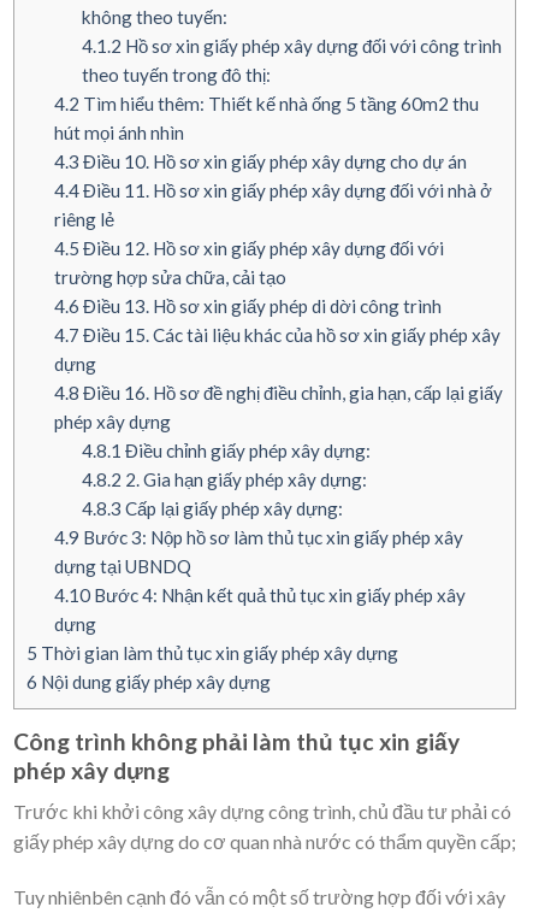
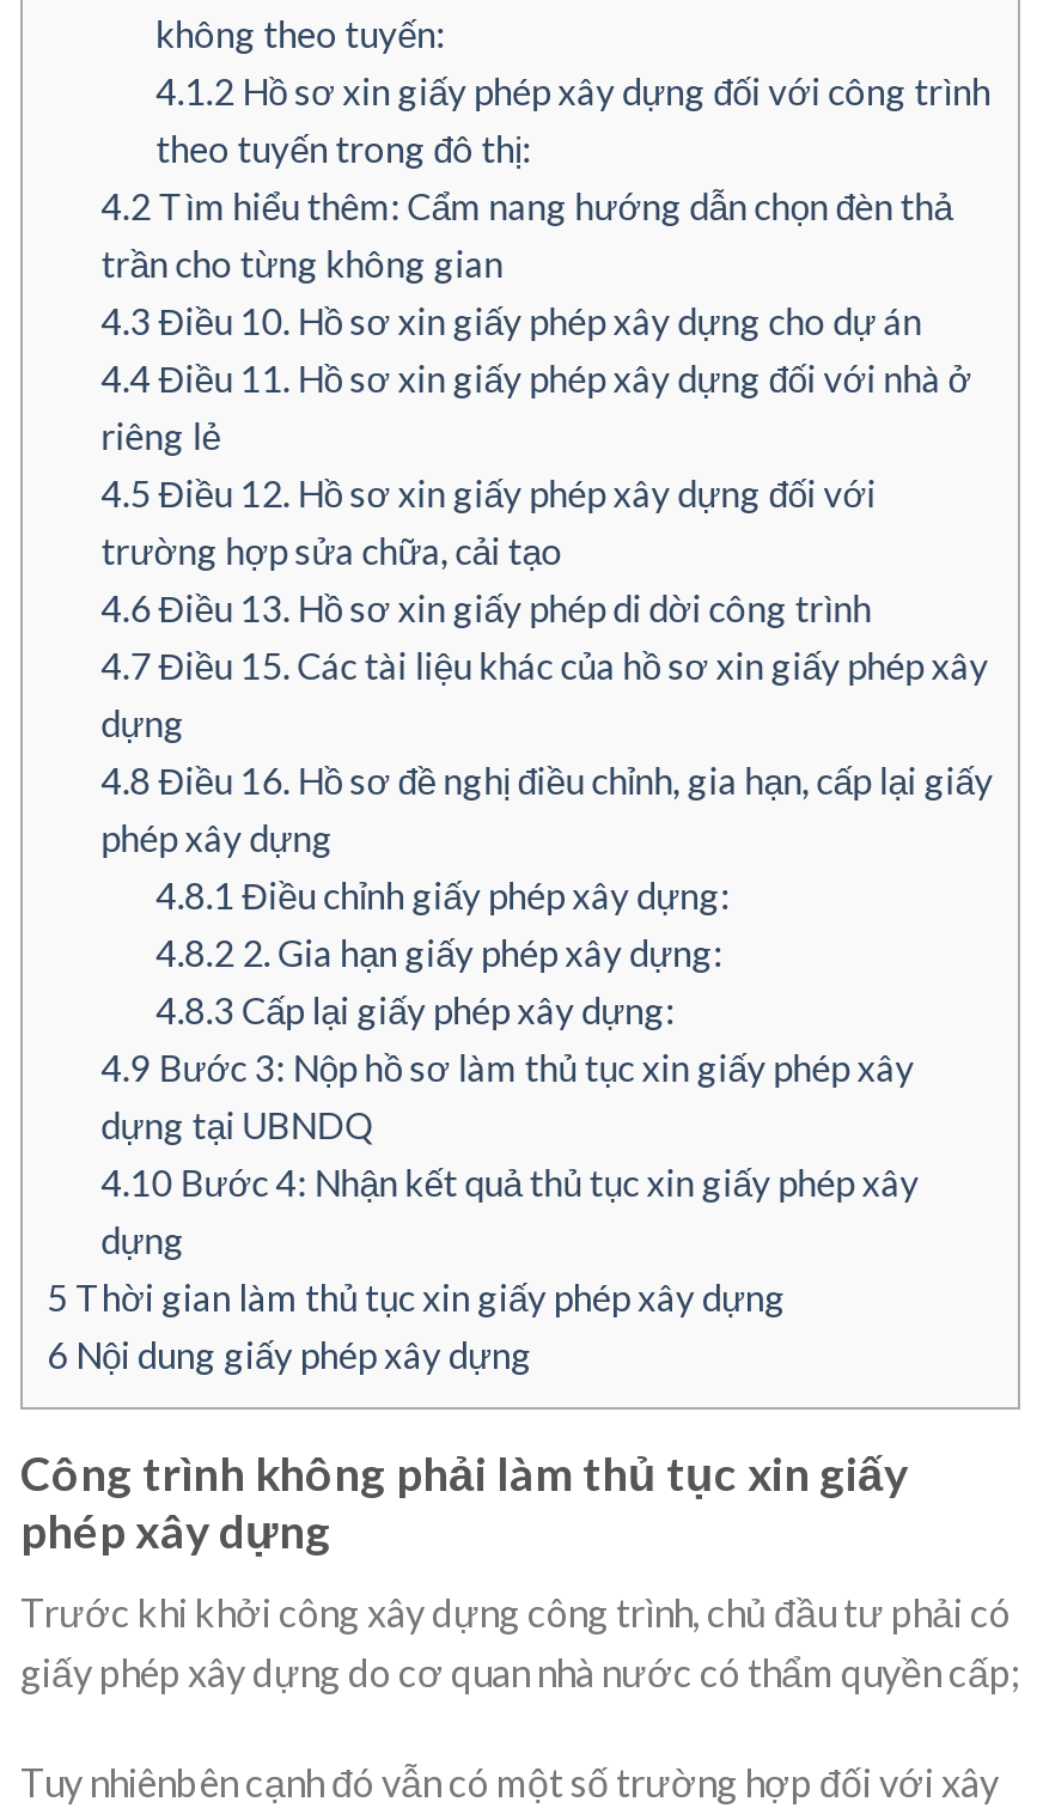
- 4.2 Tìm hiểu thêm: Thiết kế nhà ống 5 tầng 60m2 thu
- hút mọi ánh nhìn
+ 4.2 Tìm hiểu thêm: Cẩm nang hướng dẫn chọn đèn thả
+ trần cho từng không gian
